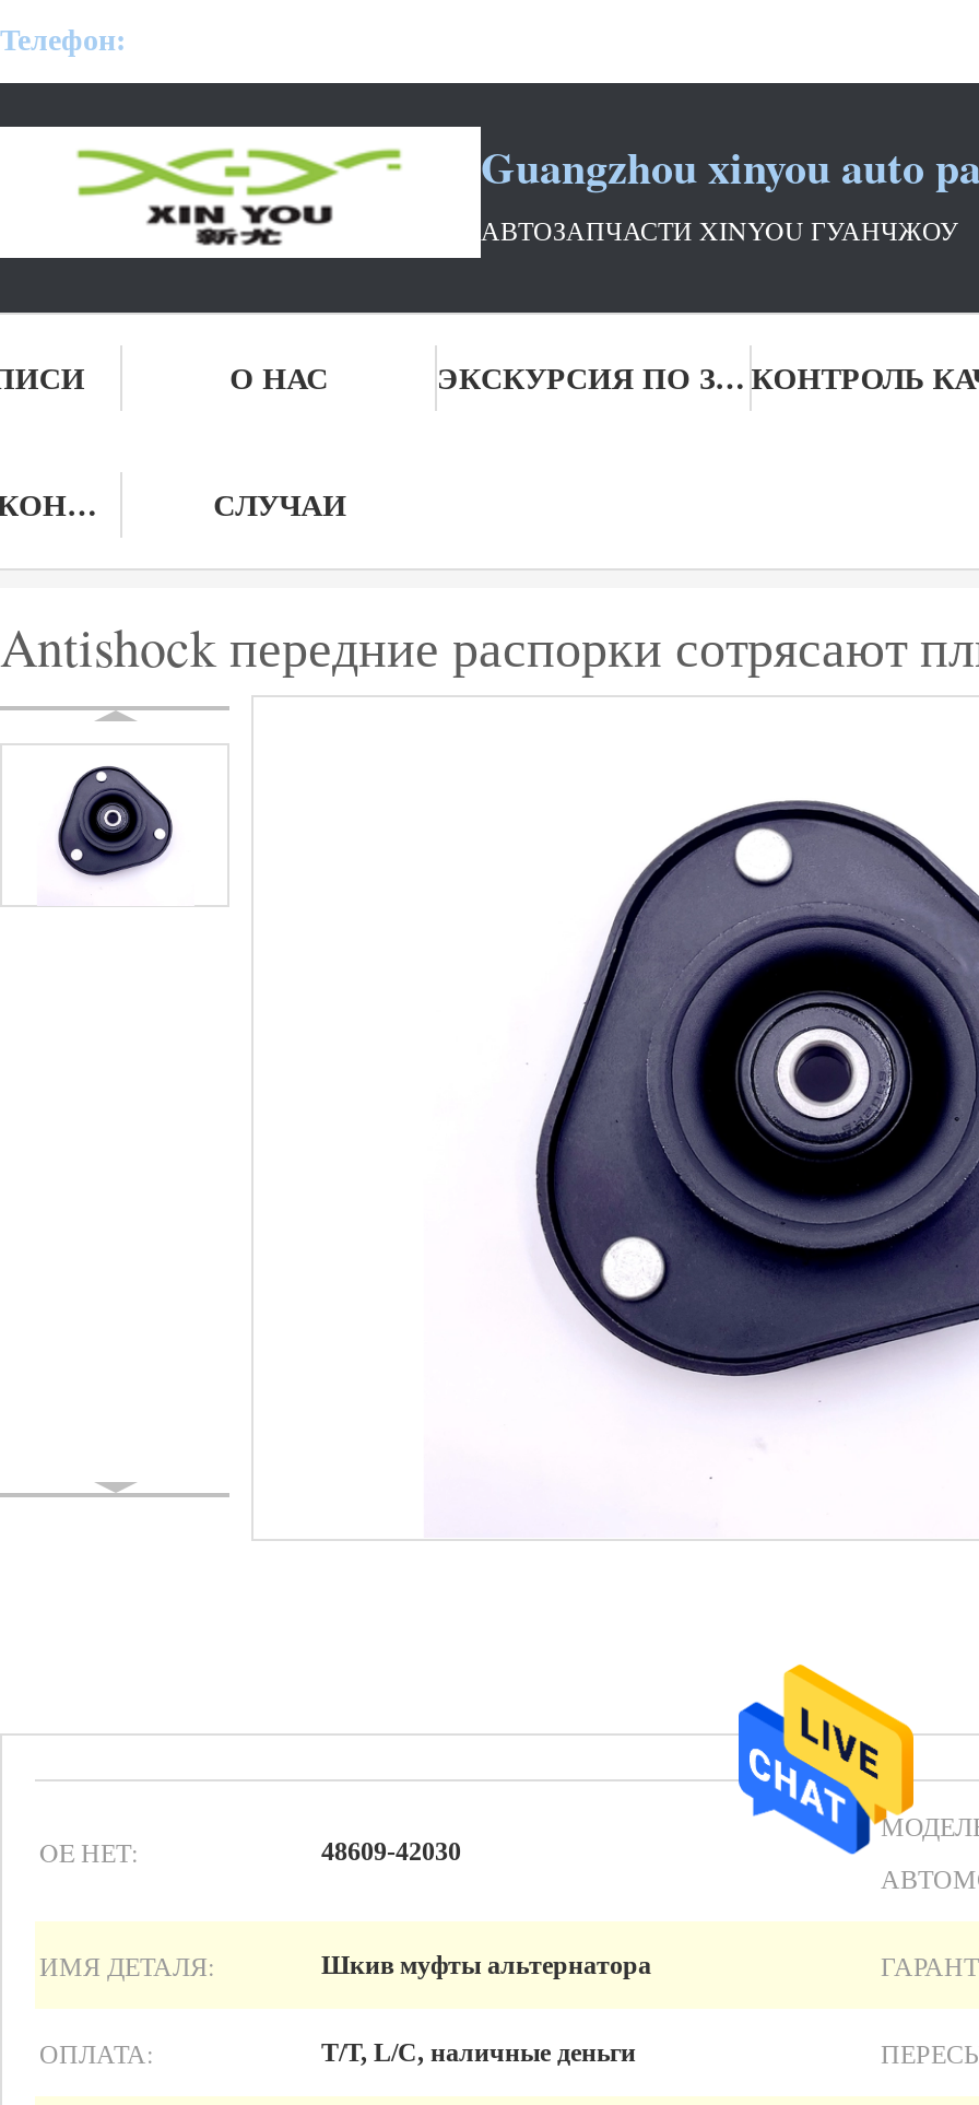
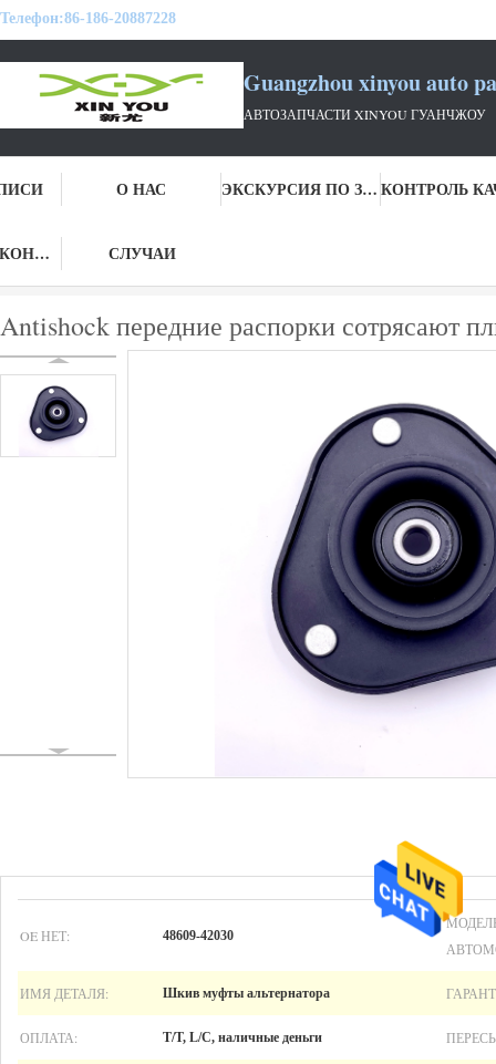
- Телефон:
+ Телефон:86-186-20887228
